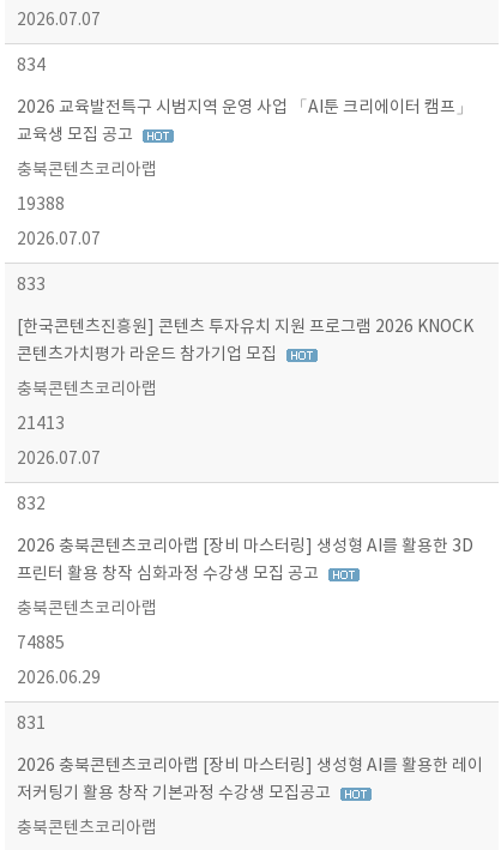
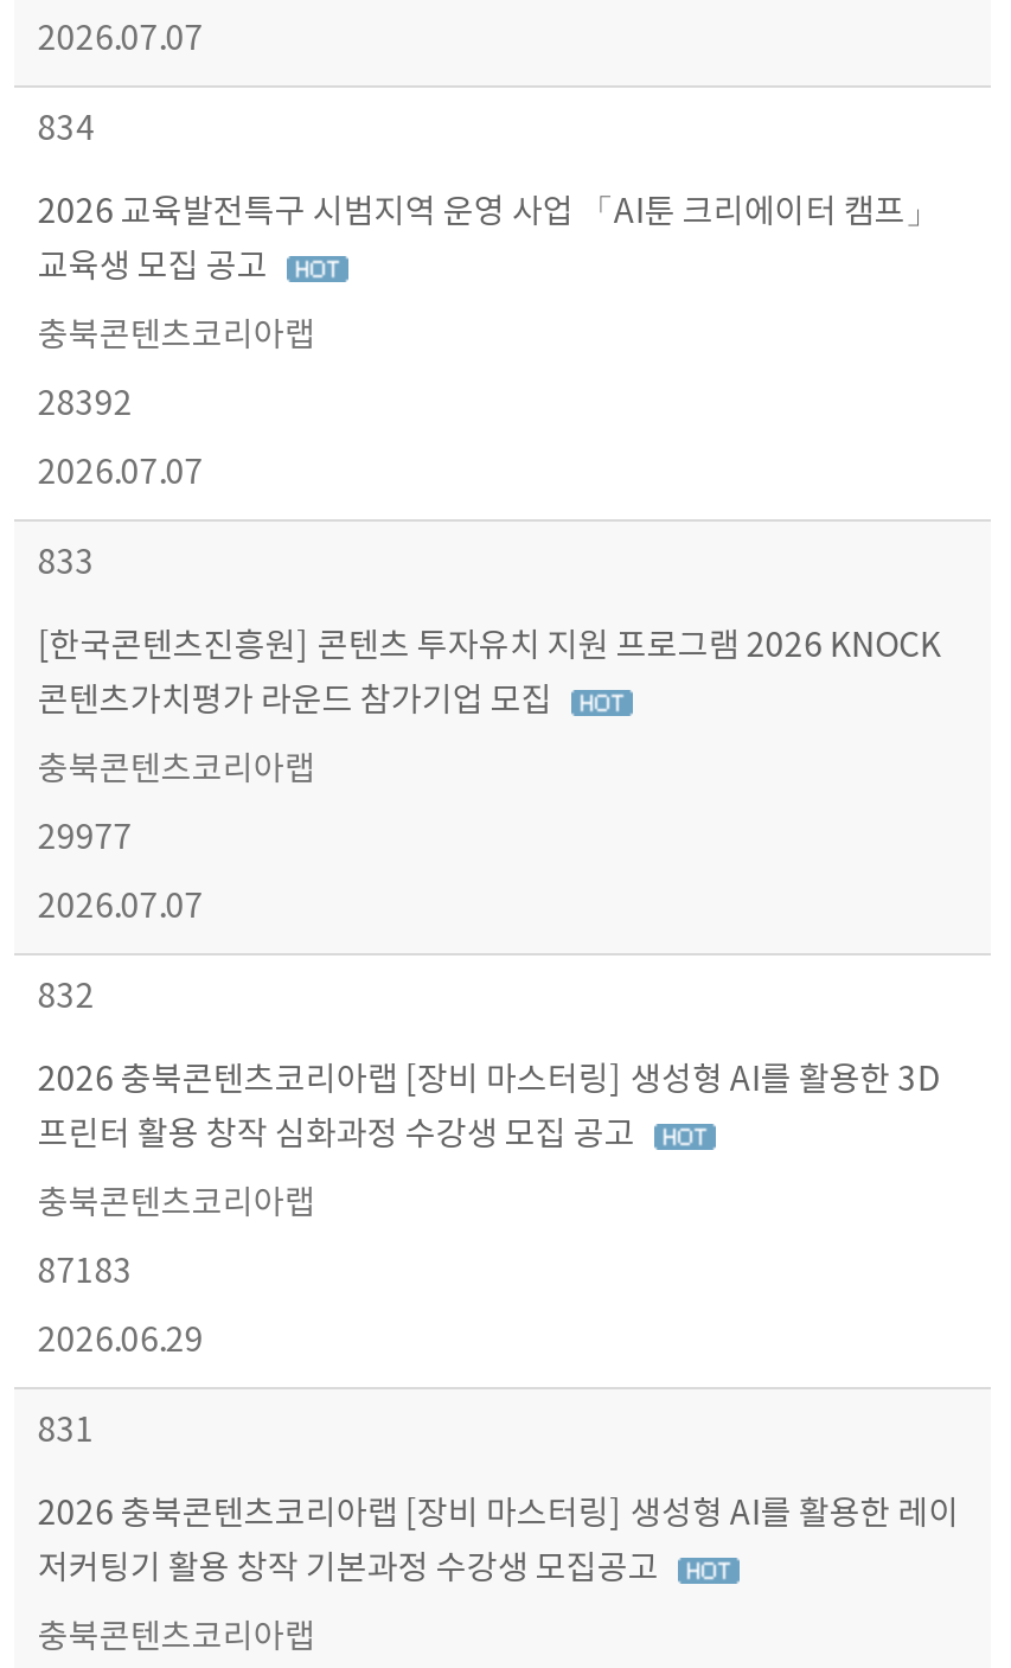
- 19388
+ 28392

- 21413
+ 29977

- 74885
+ 87183
